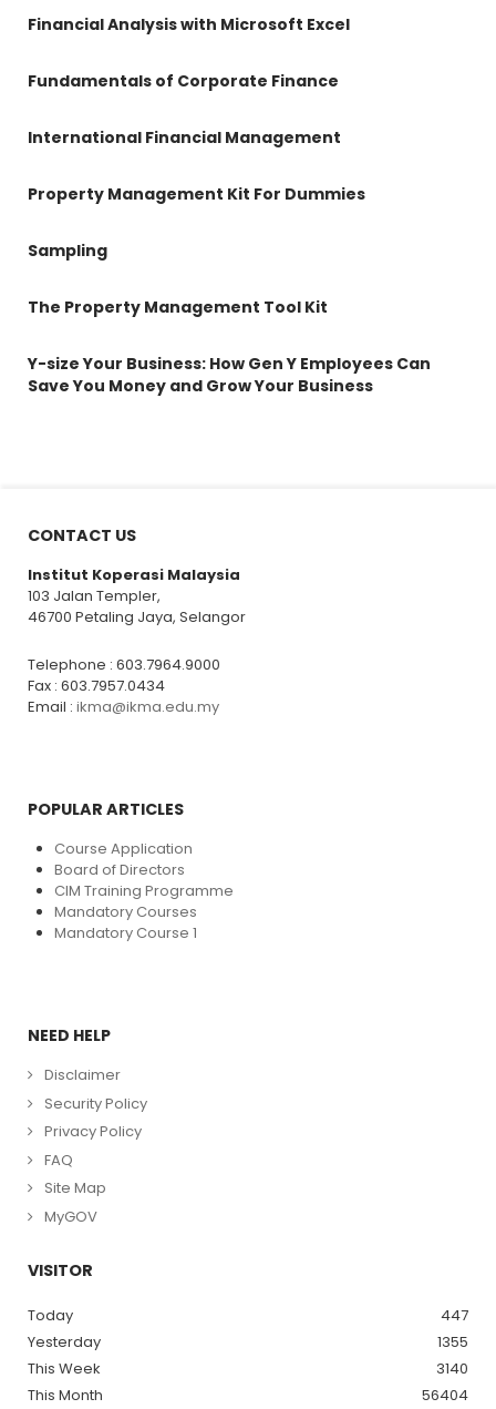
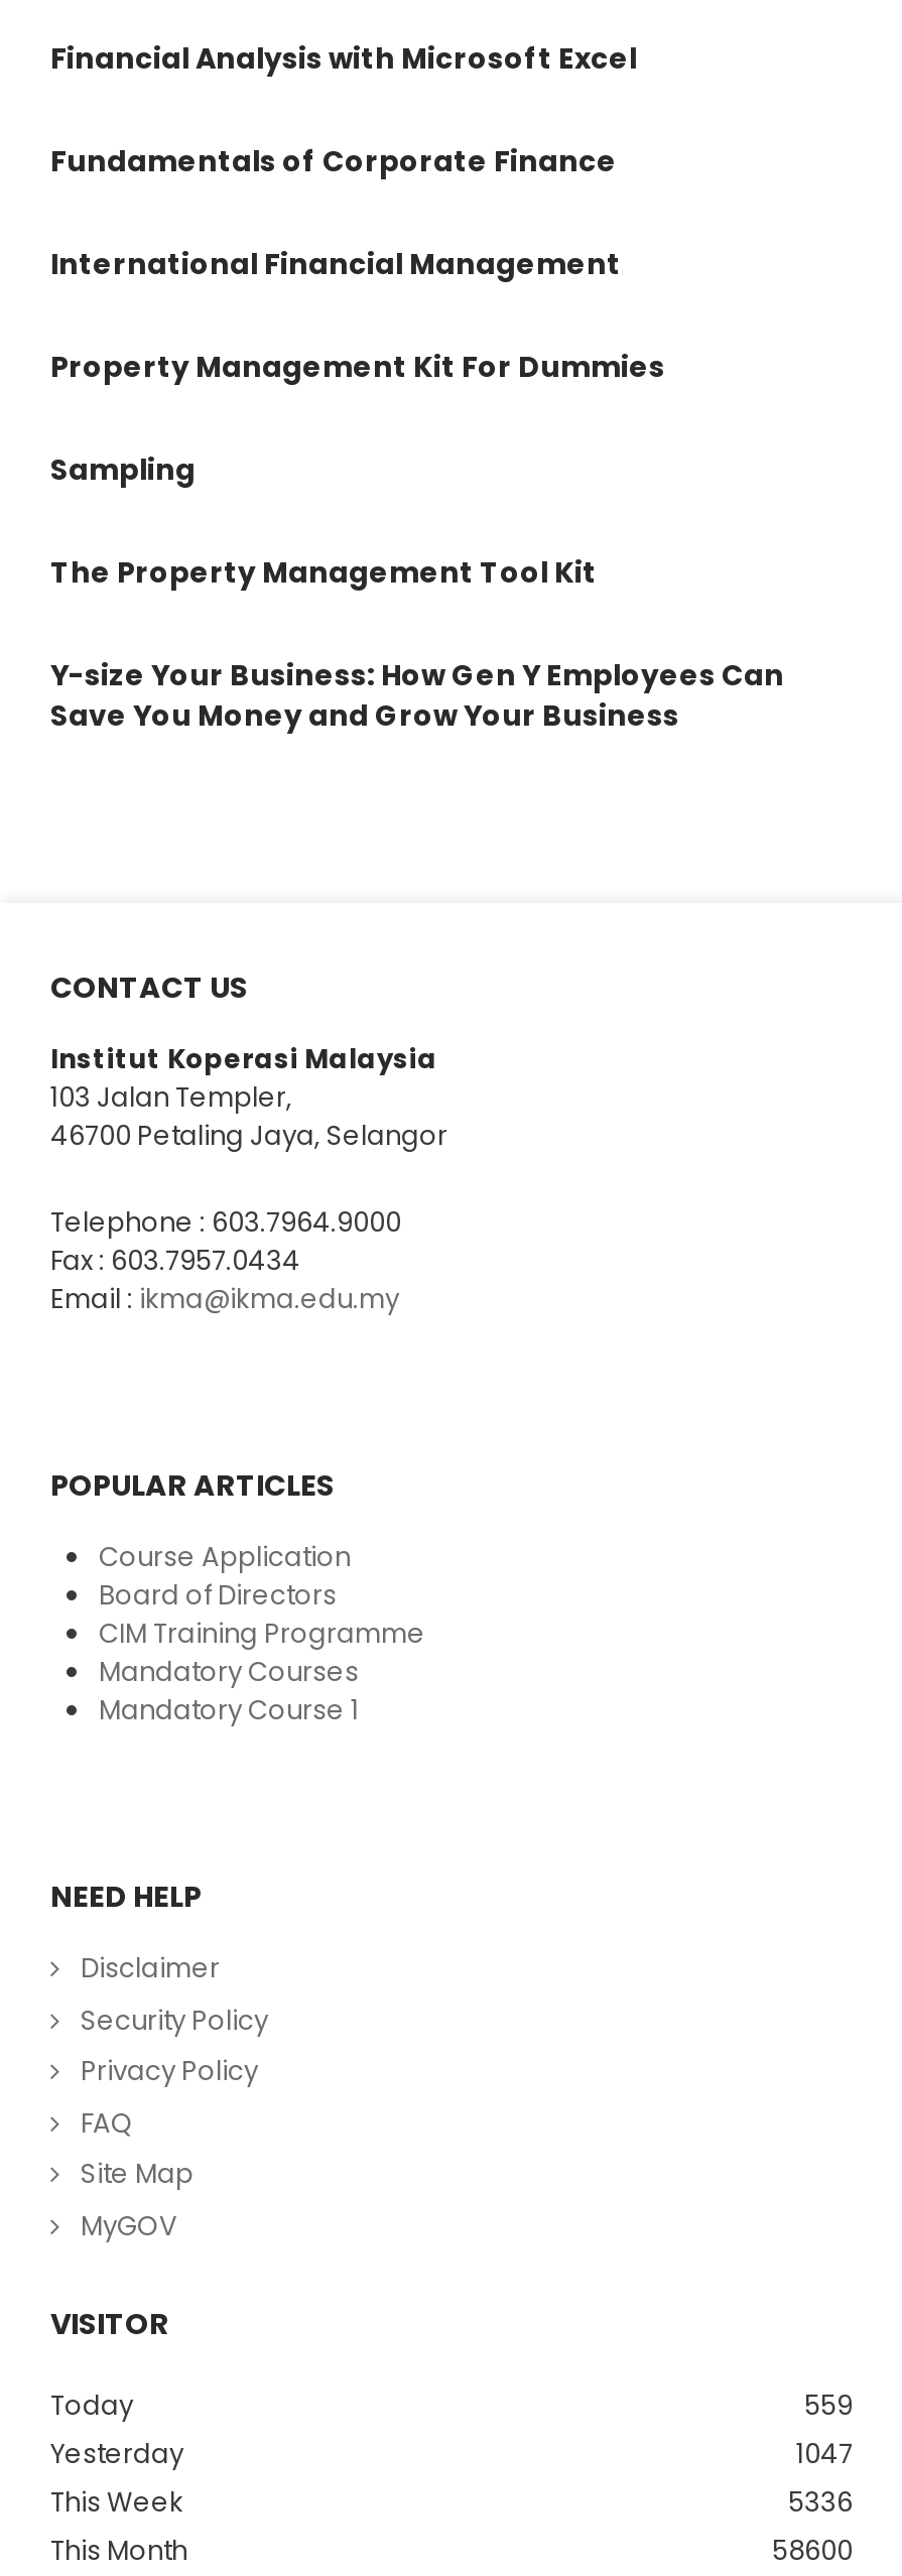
- 447
+ 559

- 1355
+ 1047

- 3140
+ 5336

- 56404
+ 58600
